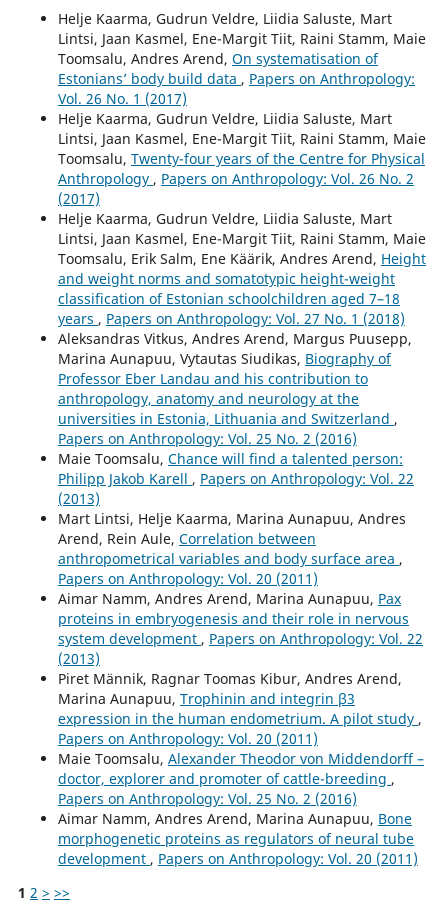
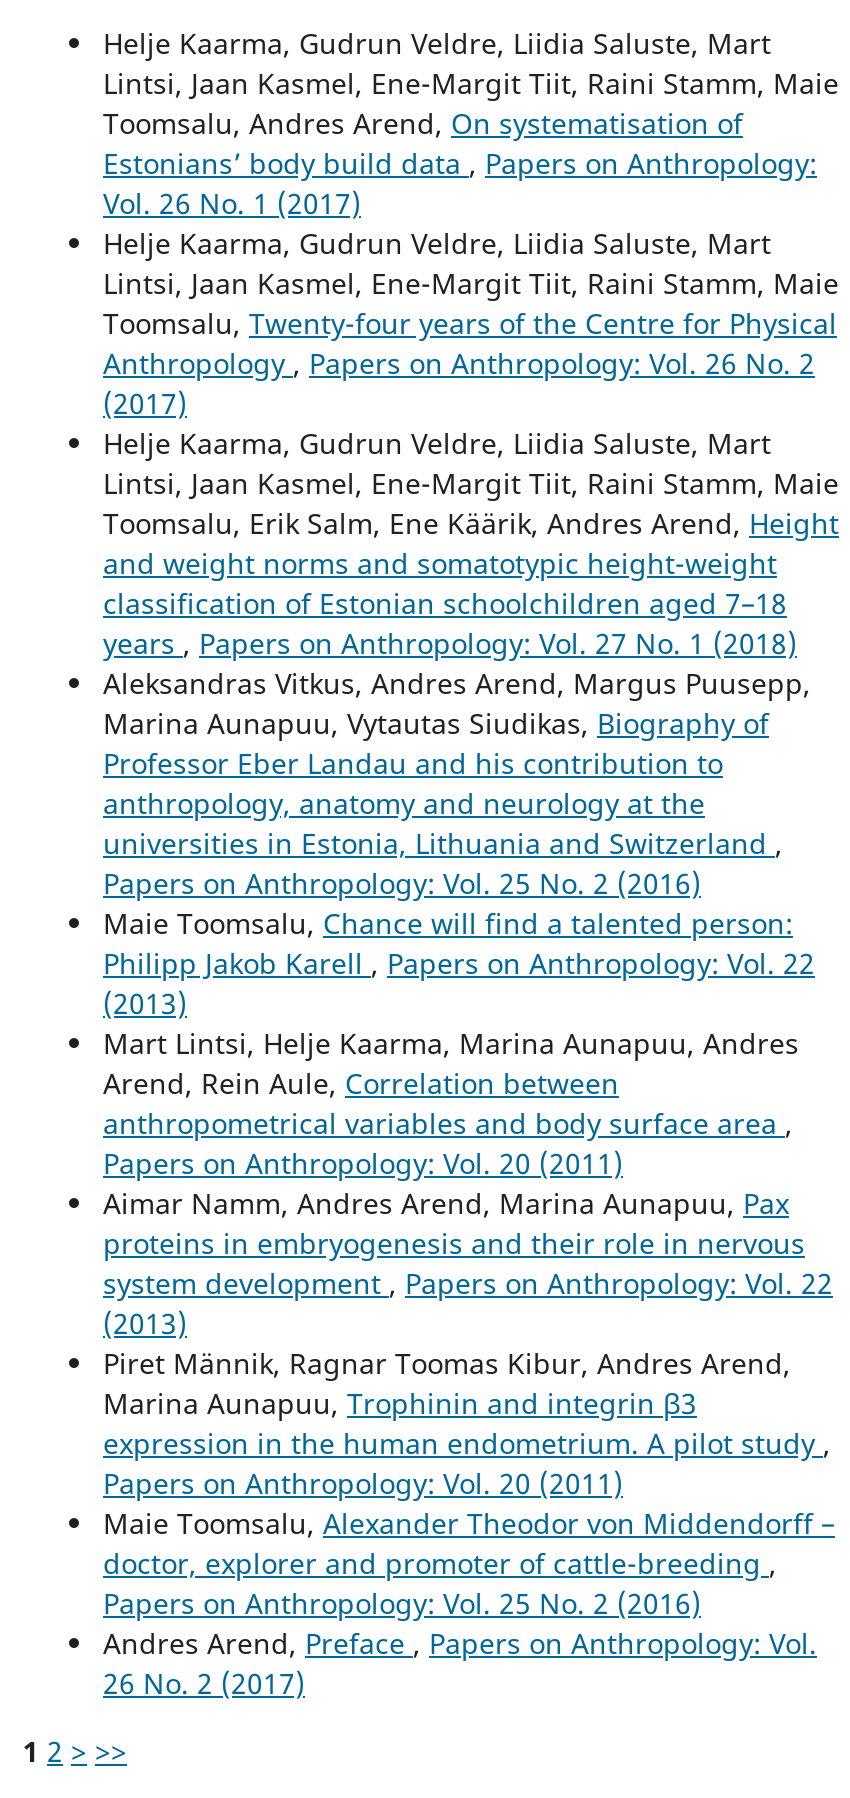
- Aimar Namm, Andres Arend, Marina Aunapuu, Bone
- morphogenetic proteins as regulators of neural tube
- development, Papers on Anthropology: Vol. 20 (2011)
+ Andres Arend, Preface, Papers on Anthropology: Vol.
+ 26 No. 2 (2017)
